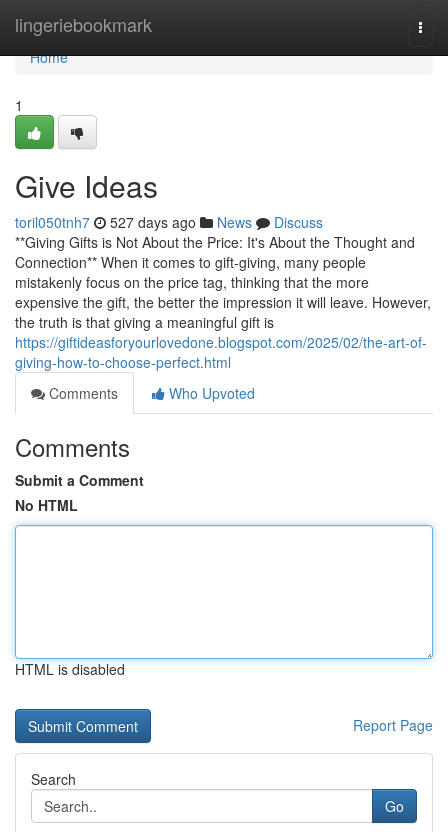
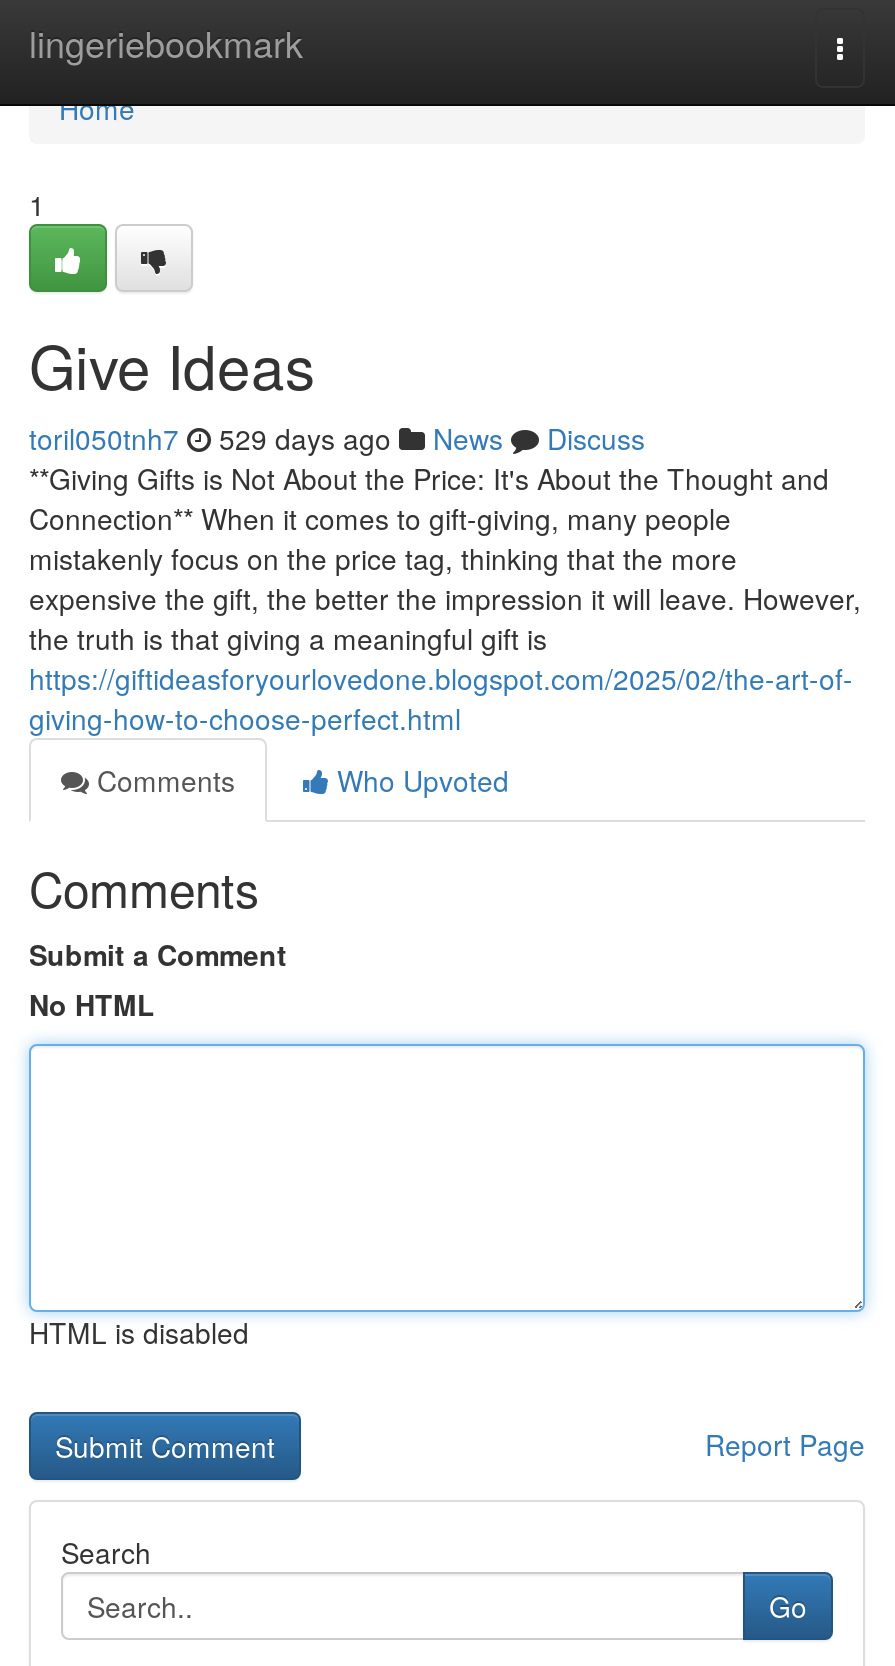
- toril050tnh7 527 days ago News Discuss
+ toril050tnh7 529 days ago News Discuss
